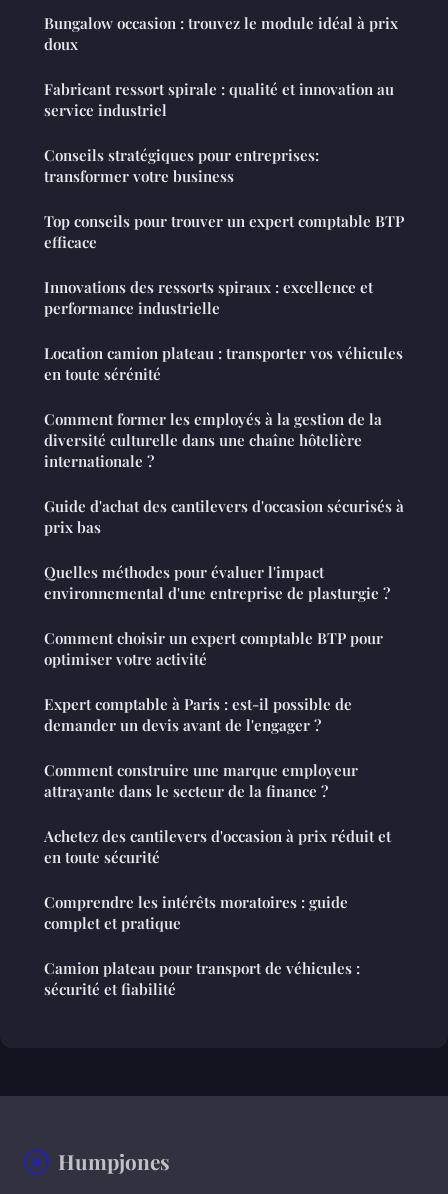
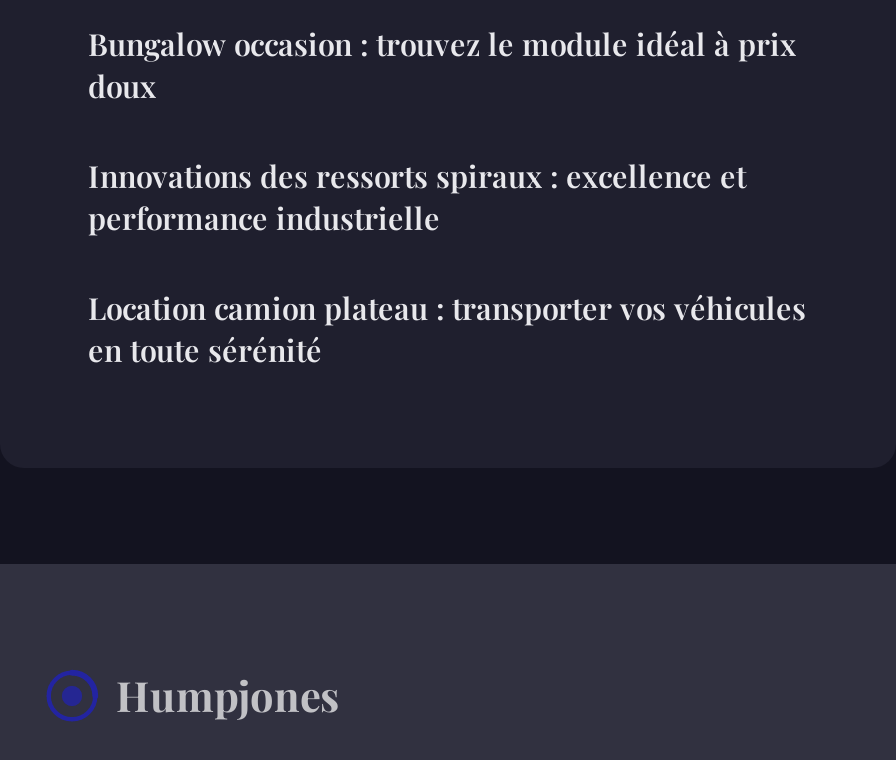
- Fabricant ressort spirale : qualité et innovation au
- service industriel
- Conseils stratégiques pour entreprises:
- transformer votre business
- Top conseils pour trouver un expert comptable BTP
- efficace

- Comment former les employés à la gestion de la
- diversité culturelle dans une chaîne hôtelière
- internationale ?
- Guide d'achat des cantilevers d'occasion sécurisés à
- prix bas
- Quelles méthodes pour évaluer l'impact
- environnemental d'une entreprise de plasturgie ?
- Comment choisir un expert comptable BTP pour
- optimiser votre activité
- Expert comptable à Paris : est-il possible de
- demander un devis avant de l'engager ?
- Comment construire une marque employeur
- attrayante dans le secteur de la finance ?
- Achetez des cantilevers d'occasion à prix réduit et
- en toute sécurité
- Comprendre les intérêts moratoires : guide
- complet et pratique
- Camion plateau pour transport de véhicules :
- sécurité et fiabilité
